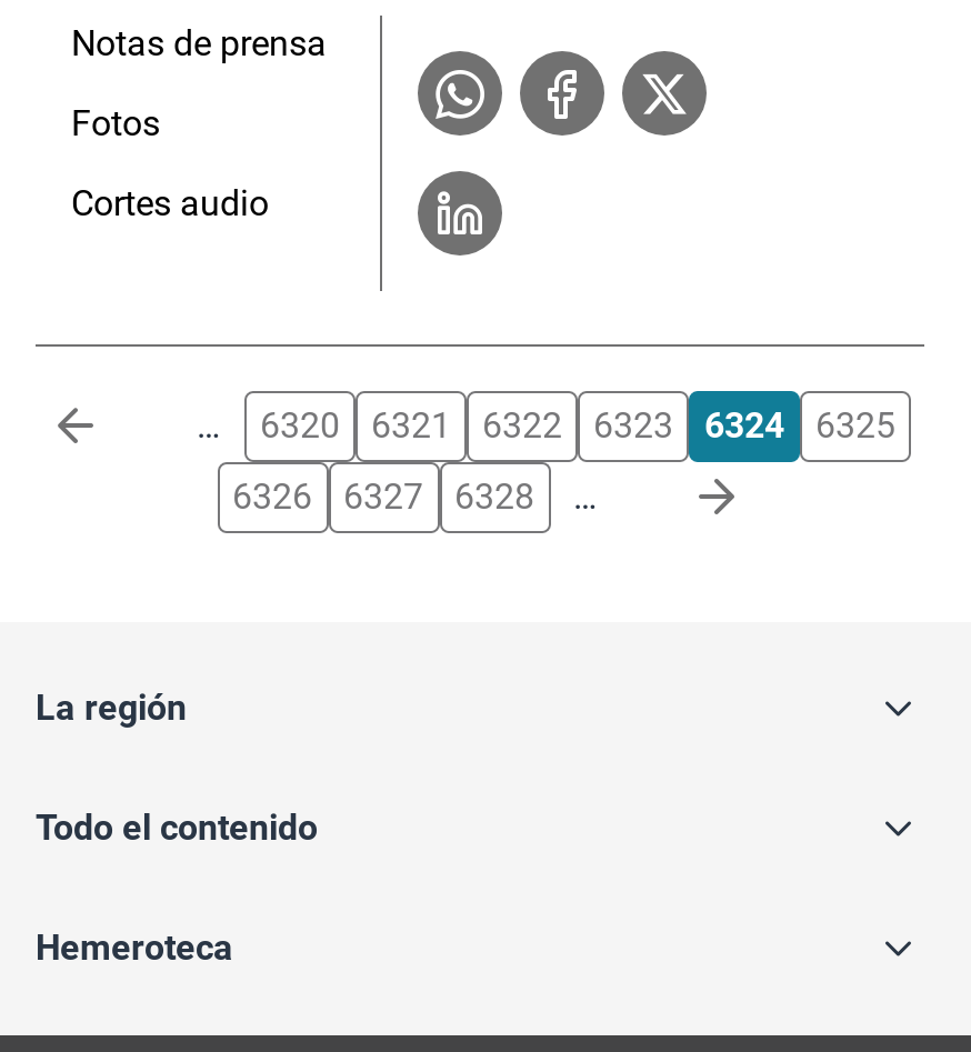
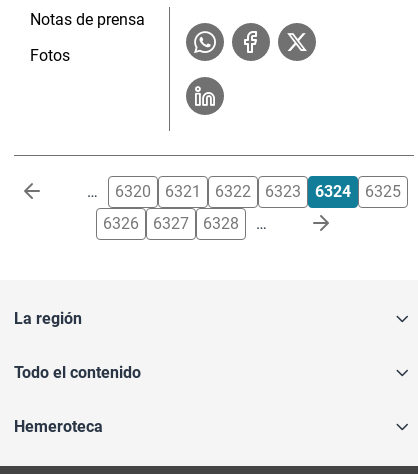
- Cortes audio
